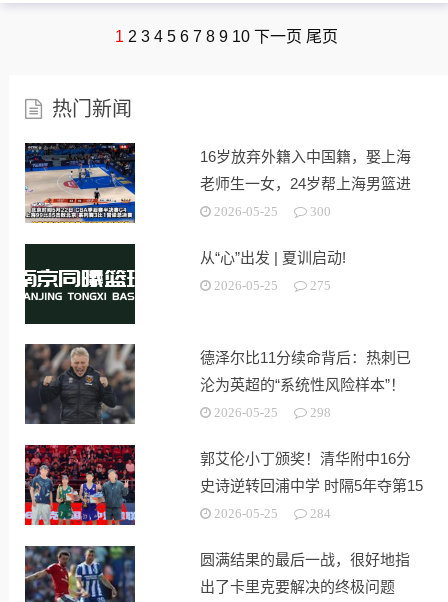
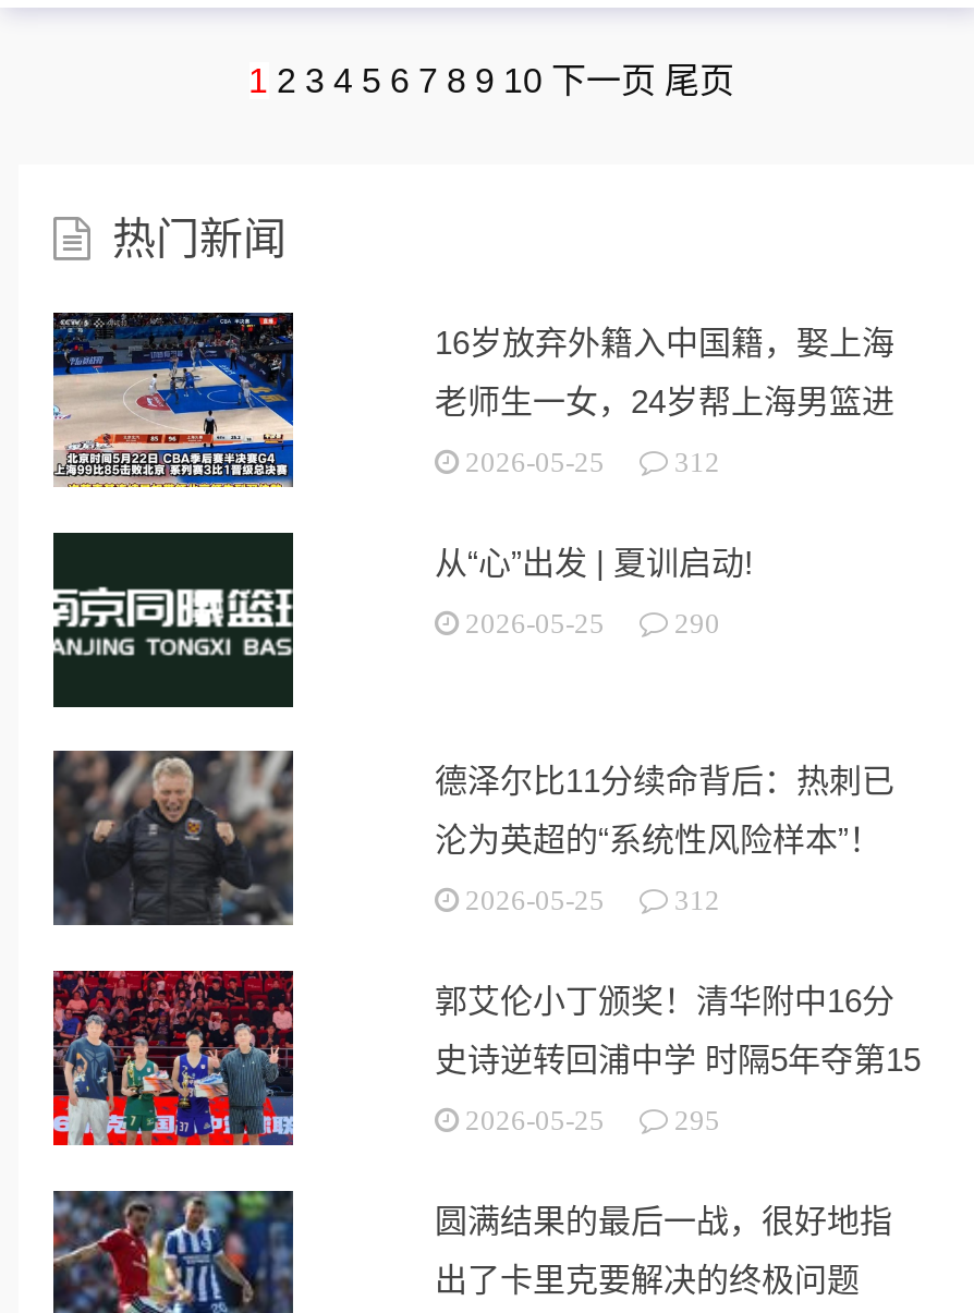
- 300
+ 312

- 275
+ 290

- 298
+ 312

- 284
+ 295
